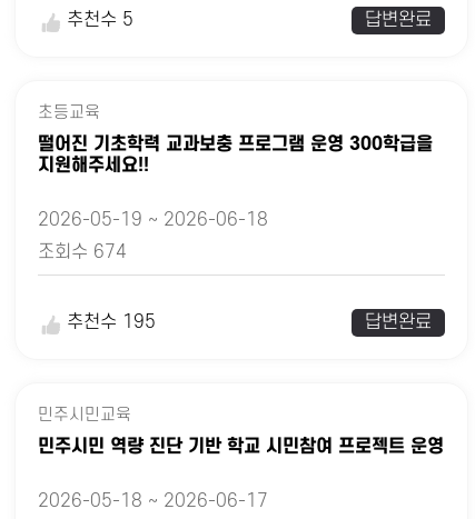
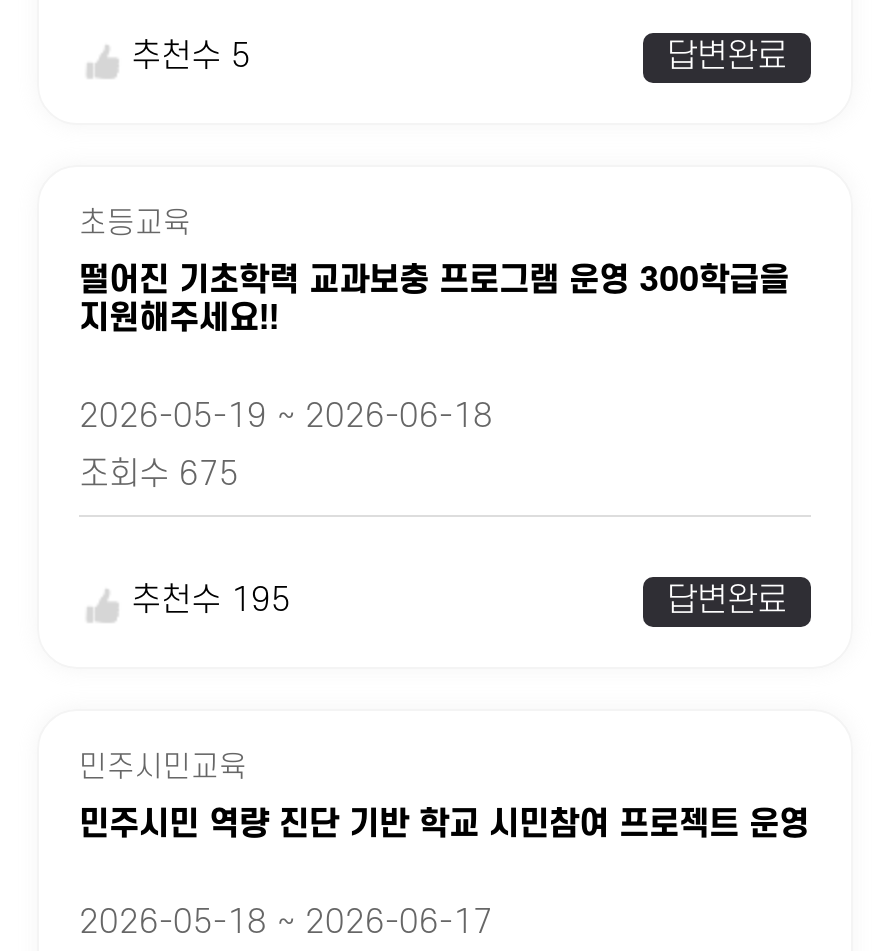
- 조회수 674
+ 조회수 675
